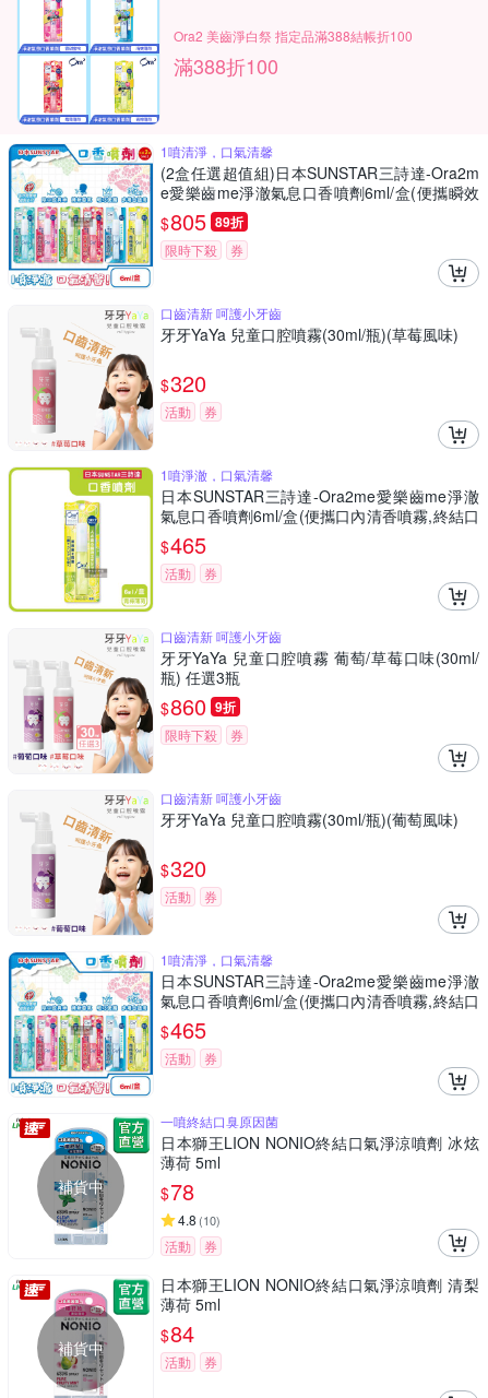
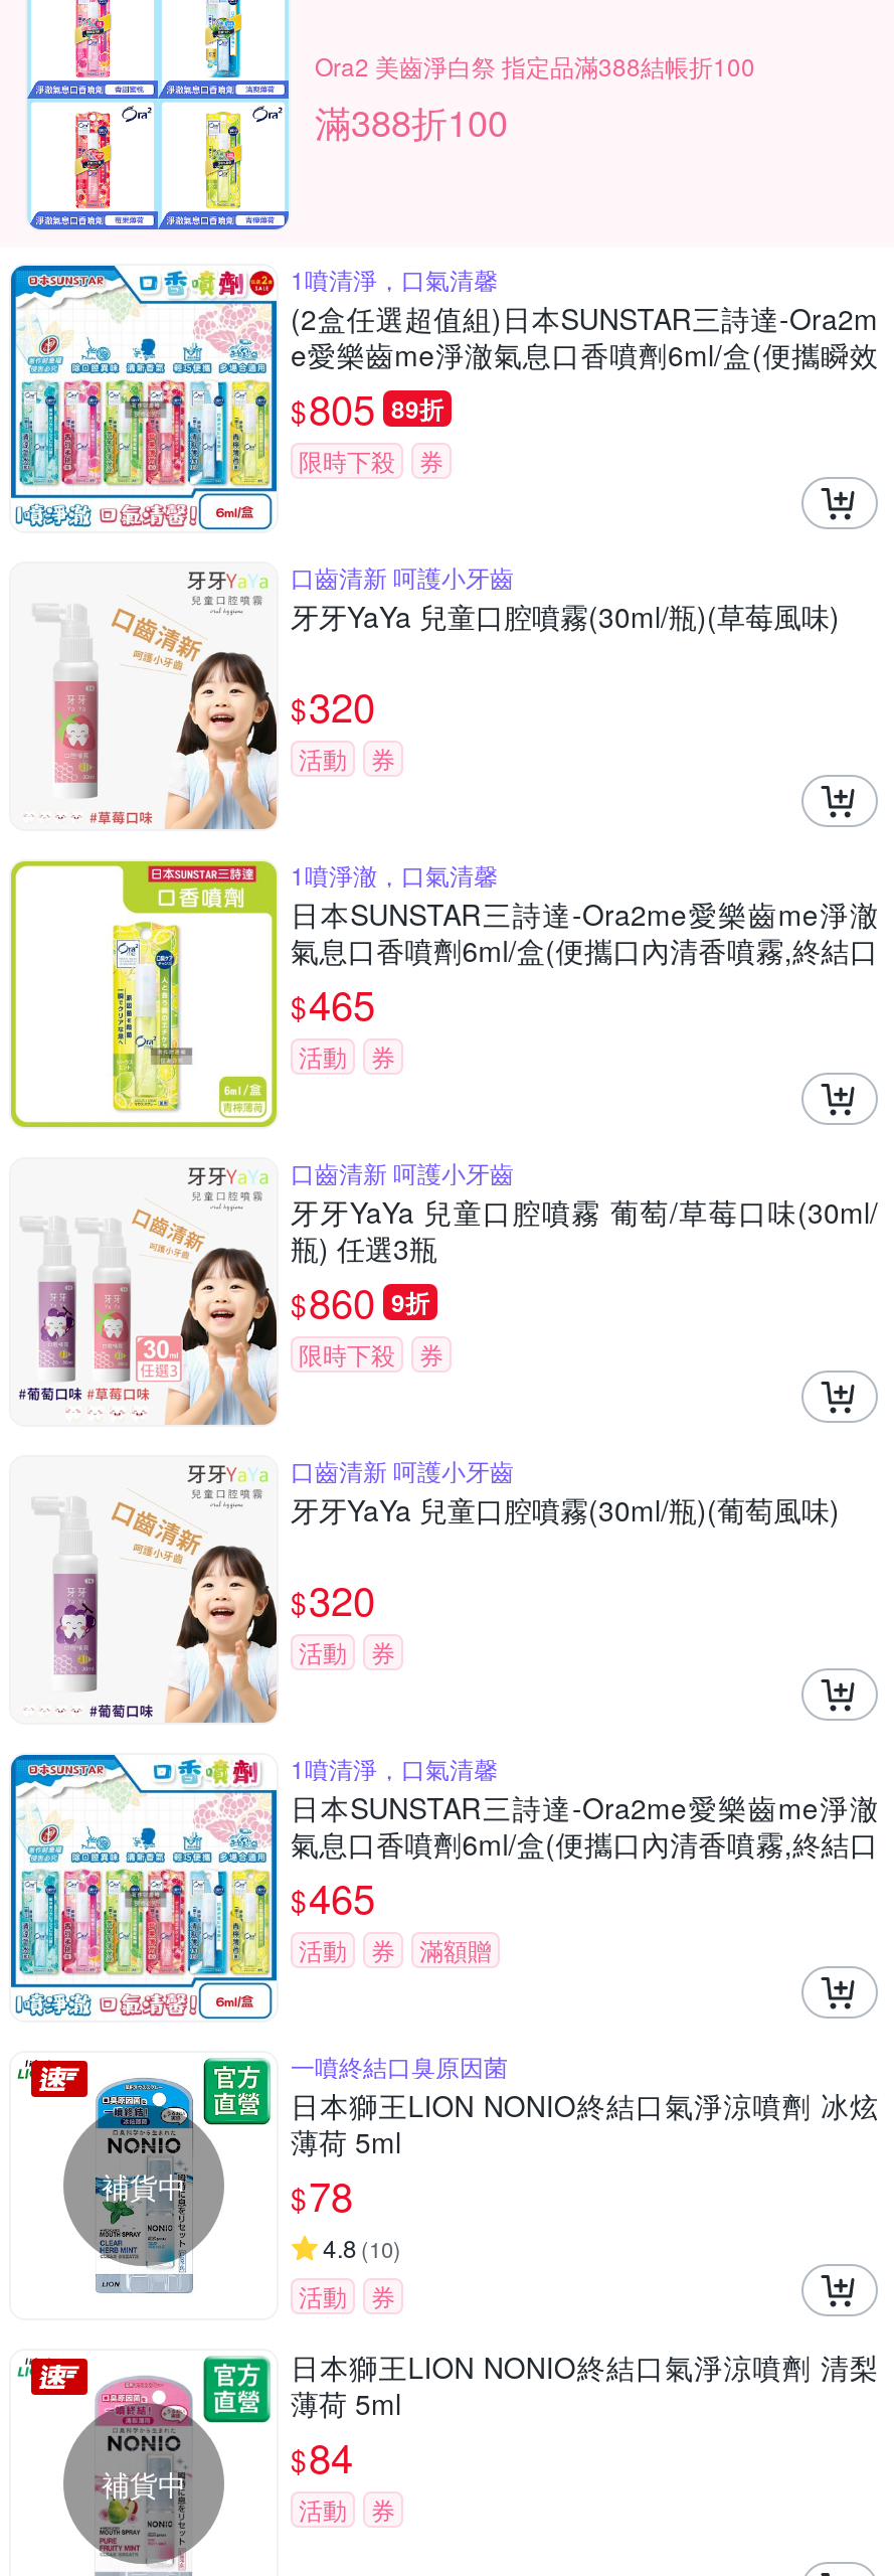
+ 滿額贈
